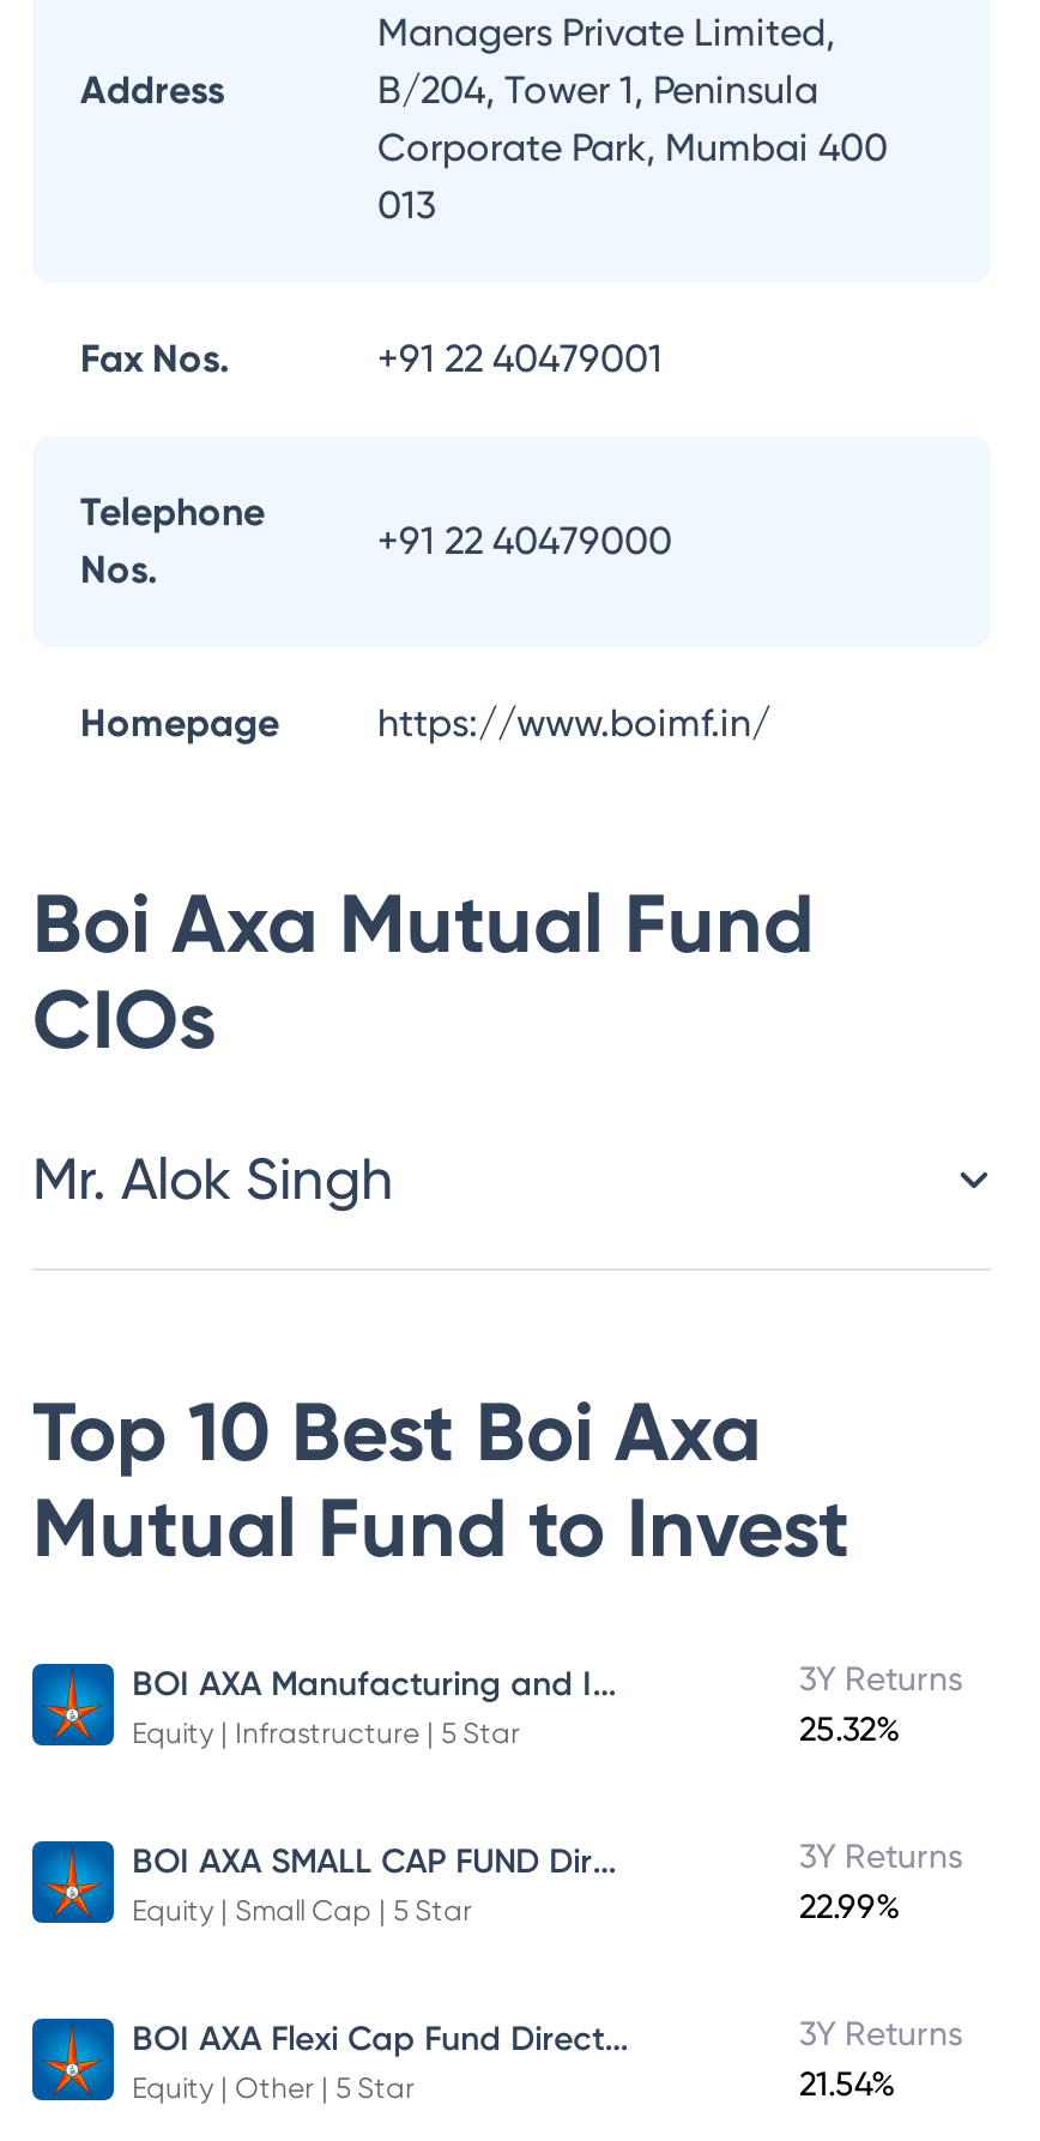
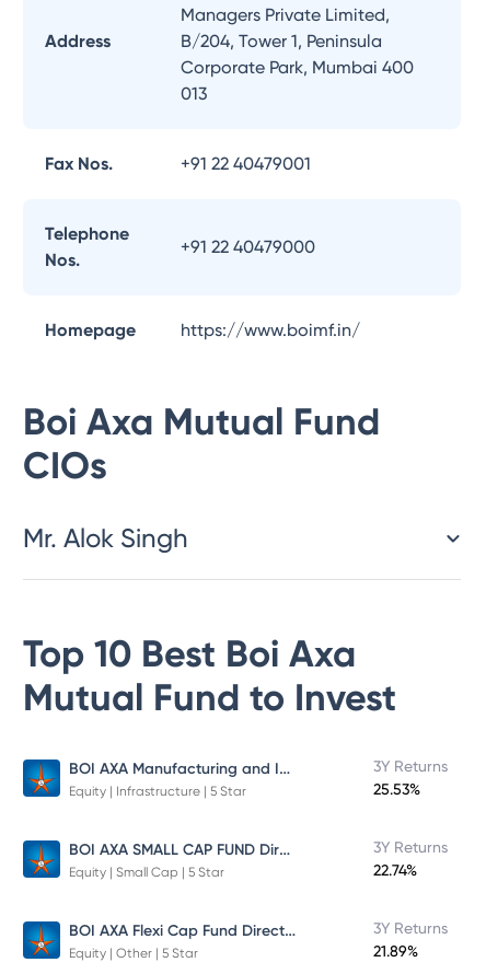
- 25.32%
+ 25.53%

- 22.99%
+ 22.74%

- 21.54%
+ 21.89%
